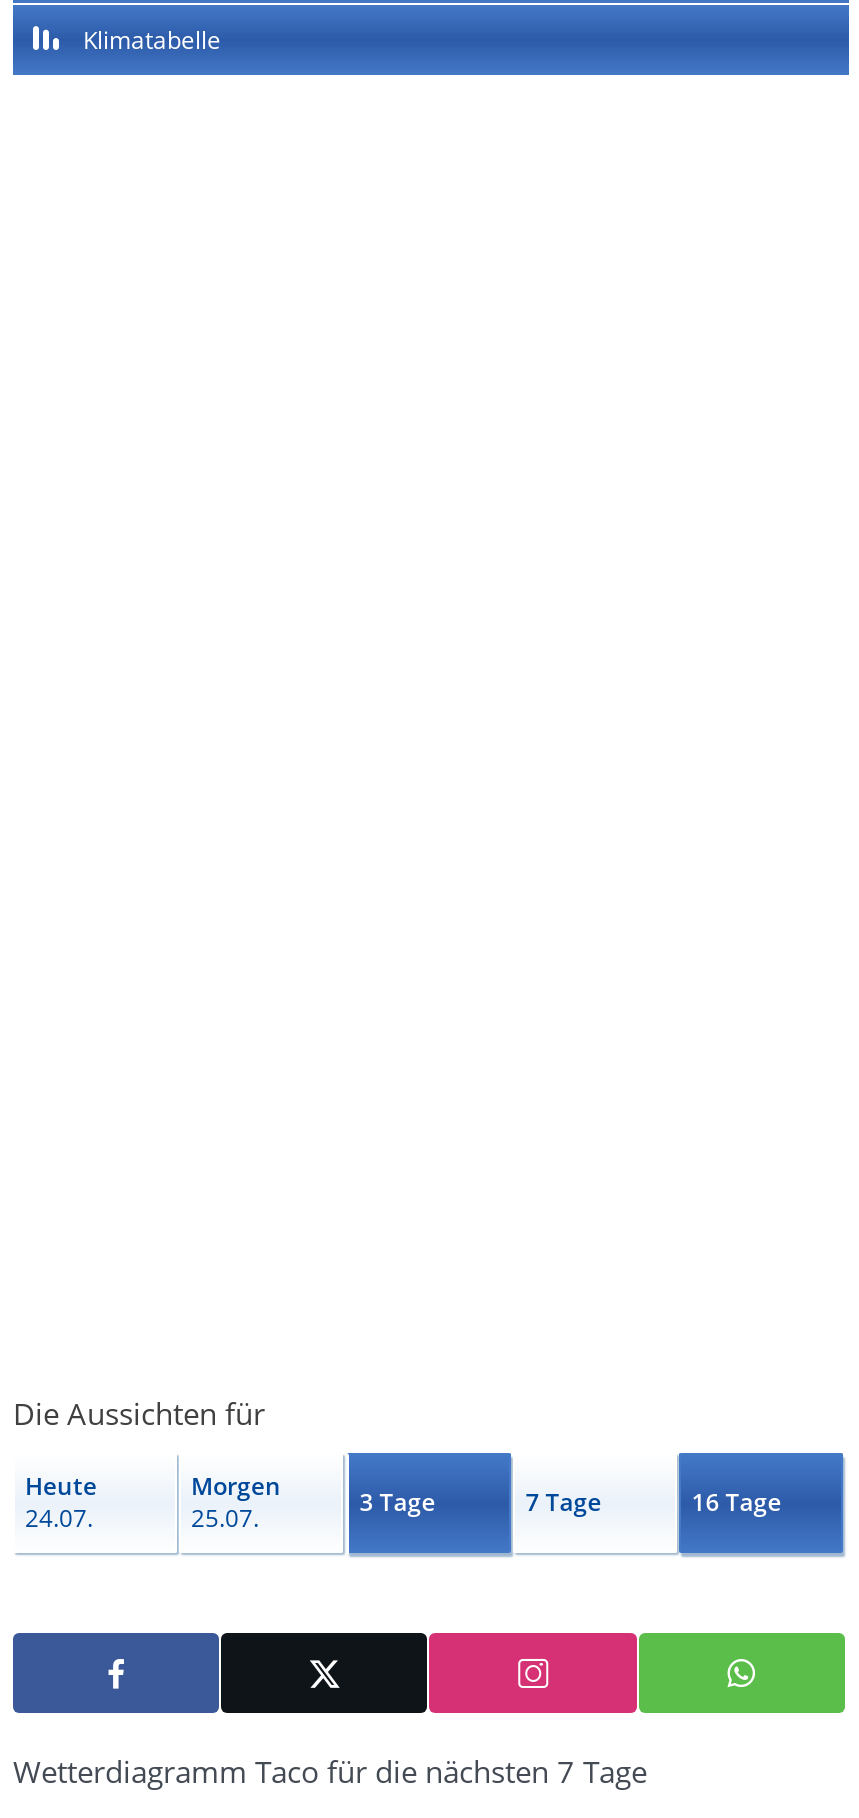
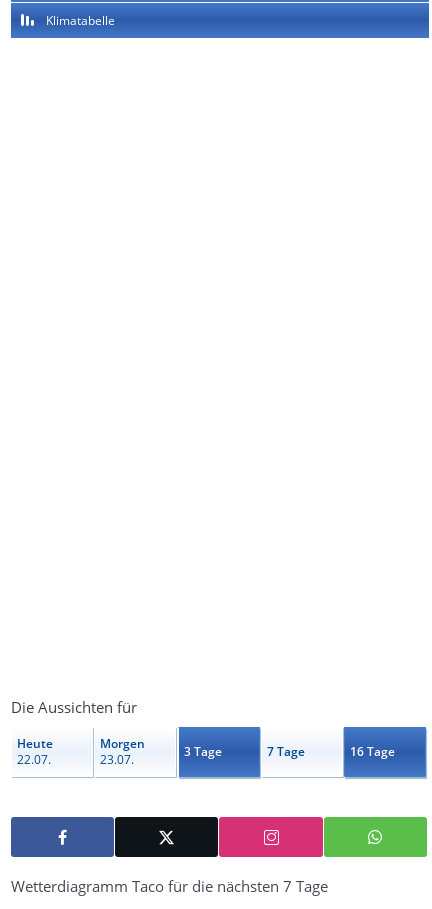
- 24.07.
+ 22.07.

- 25.07.
+ 23.07.
